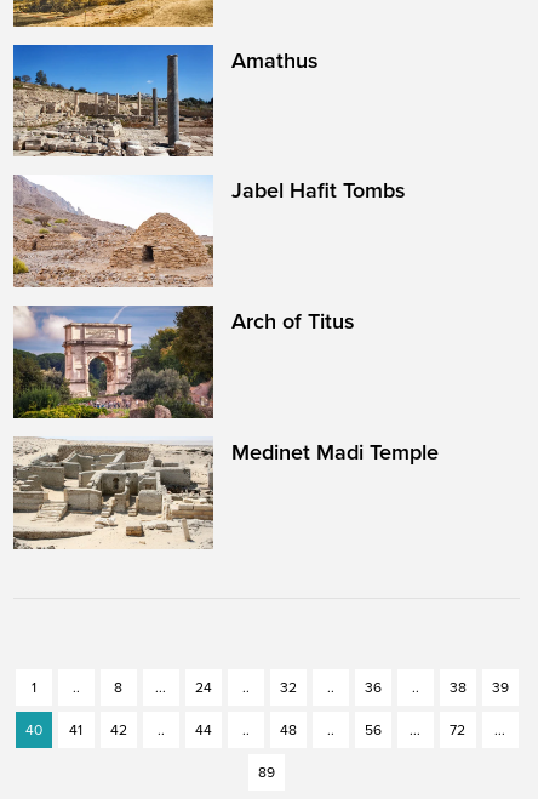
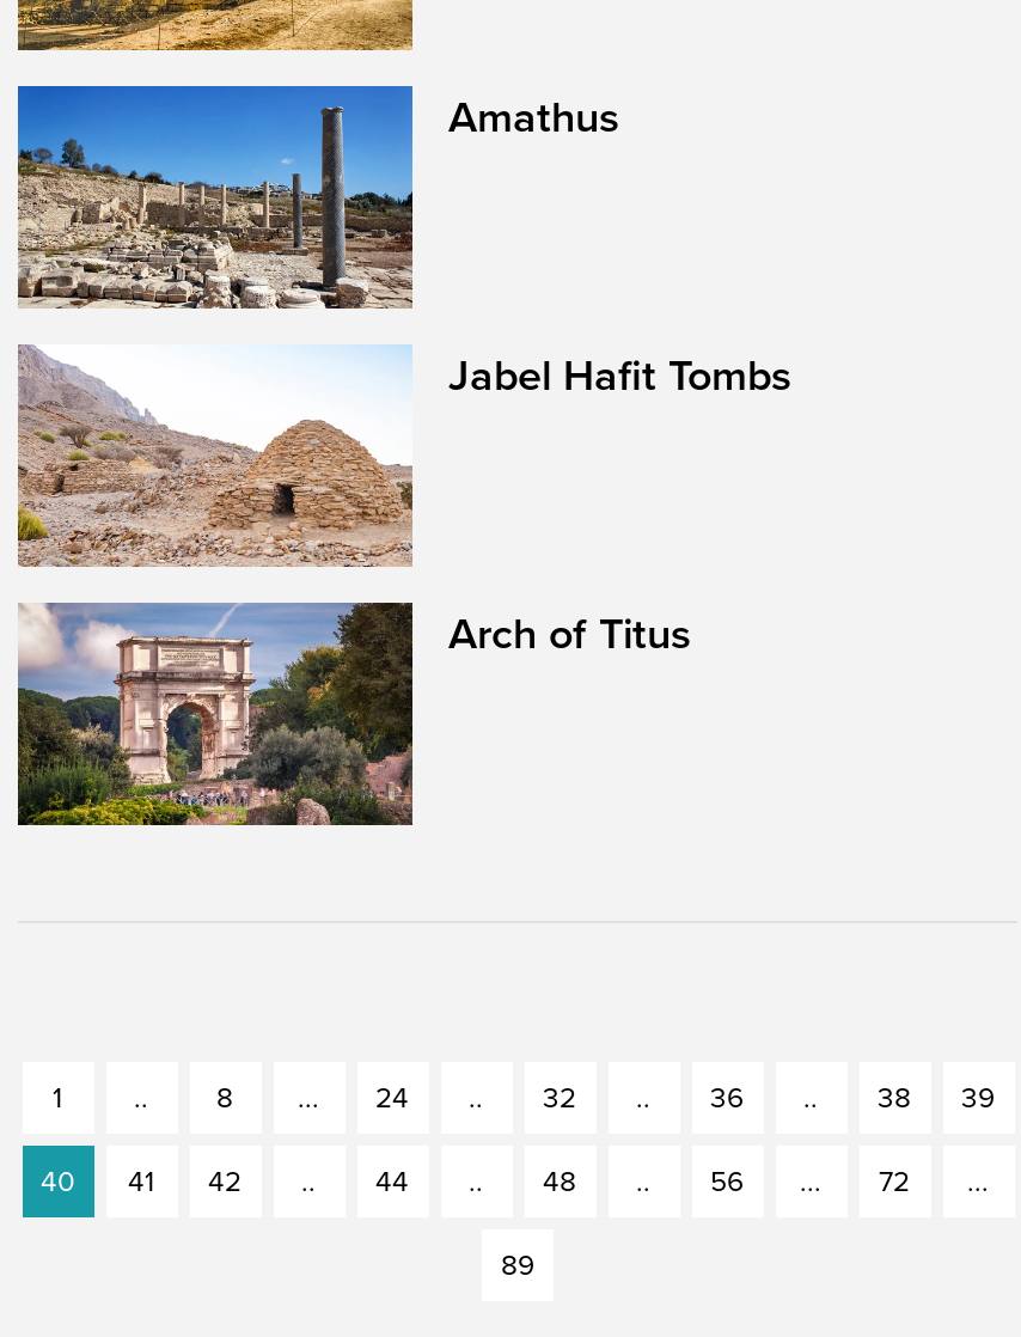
- [image]
- Medinet Madi Temple
